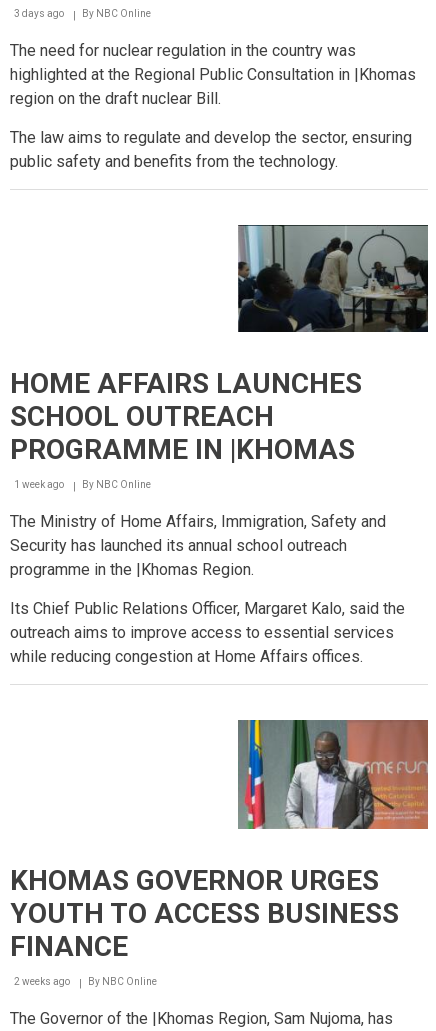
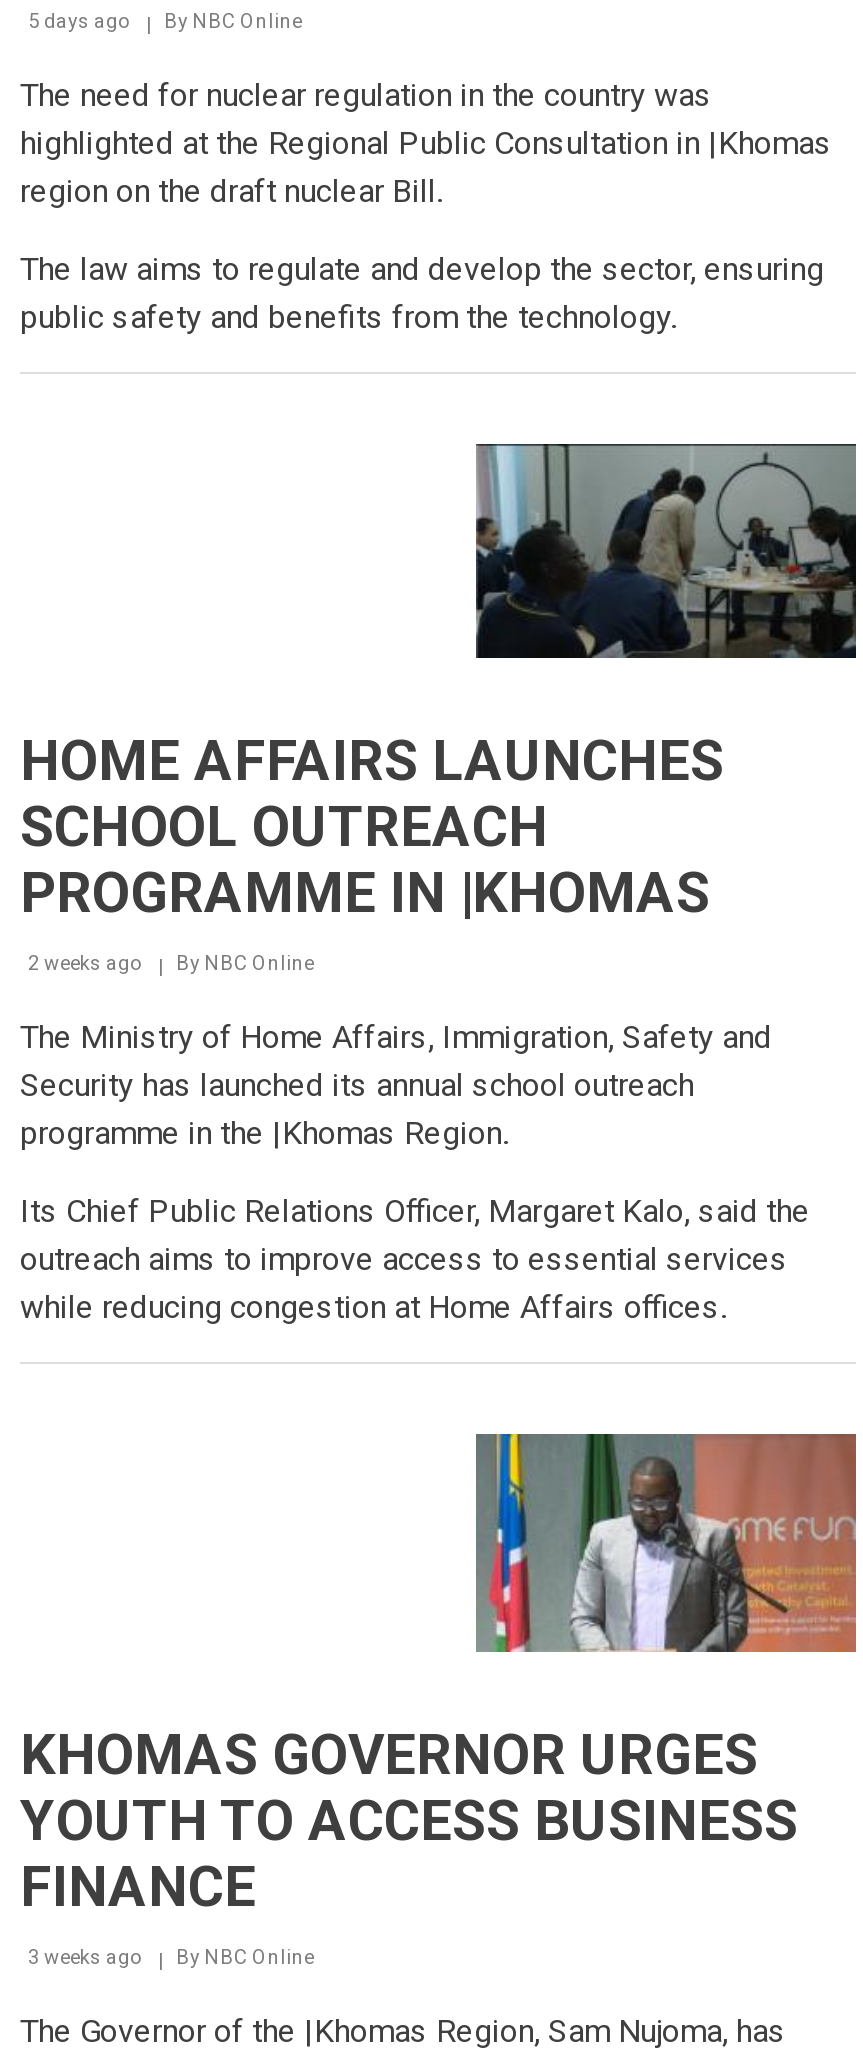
- 3 days ago By NBC Online
+ 5 days ago By NBC Online

- 1 week ago By NBC Online
+ 2 weeks ago By NBC Online

- 2 weeks ago By NBC Online
+ 3 weeks ago By NBC Online
